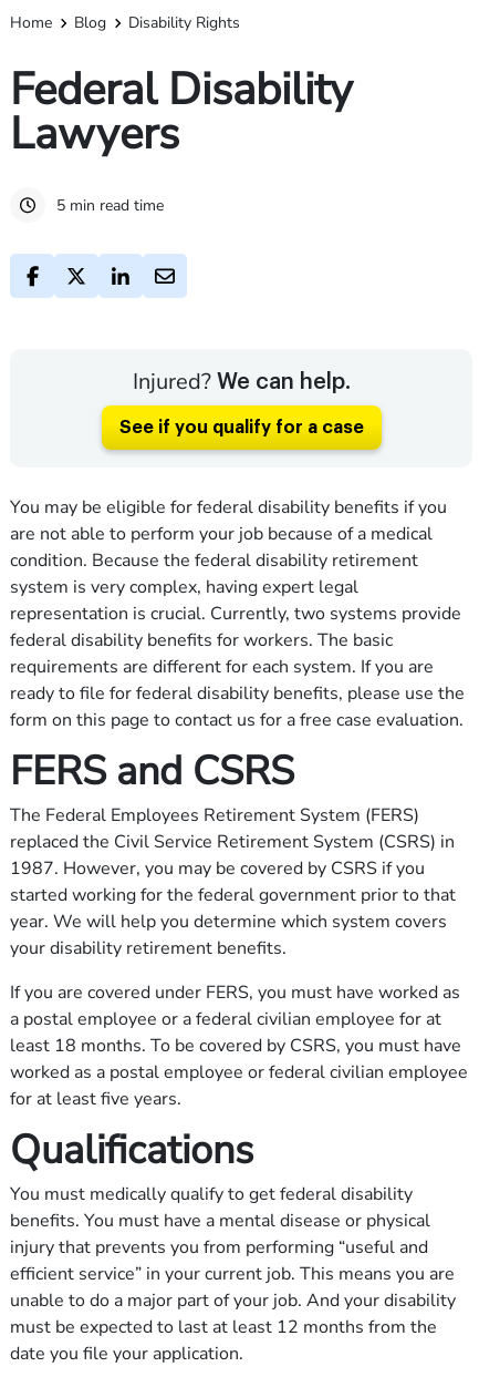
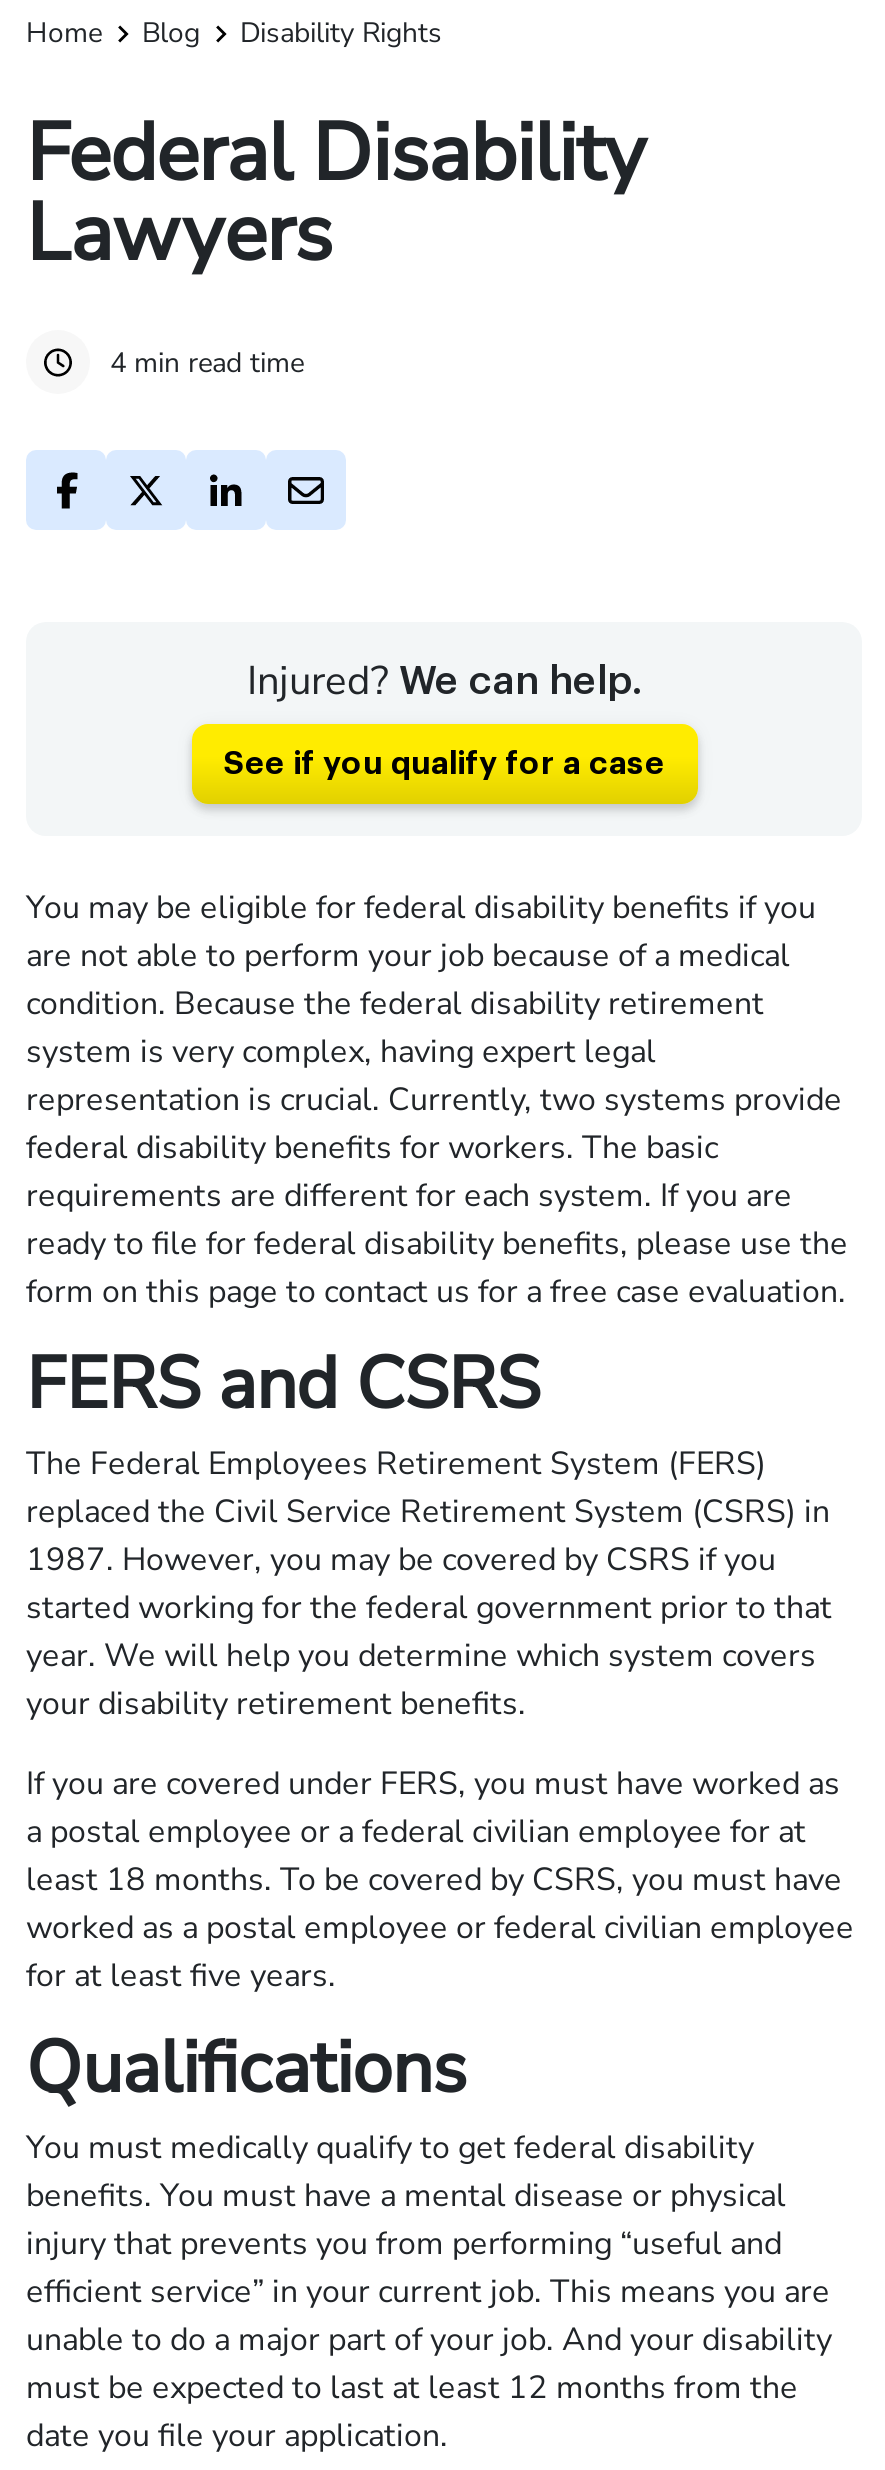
- 5 min read time
+ 4 min read time
